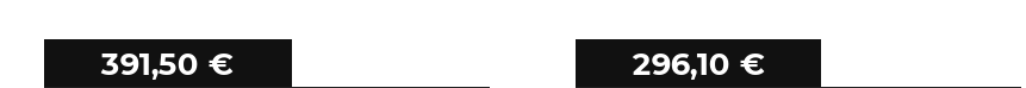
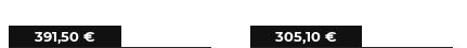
- 296,10 €
+ 305,10 €
